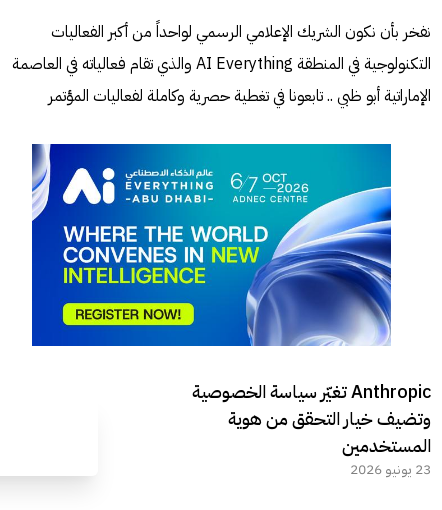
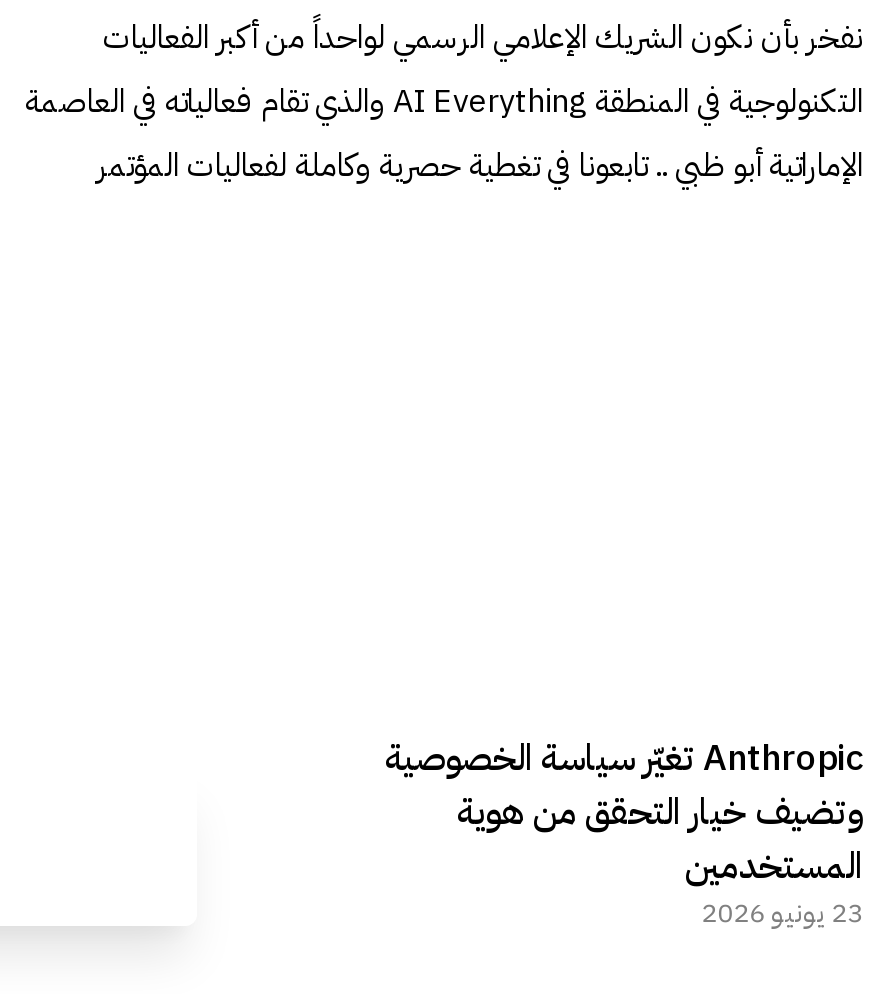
- [image]
